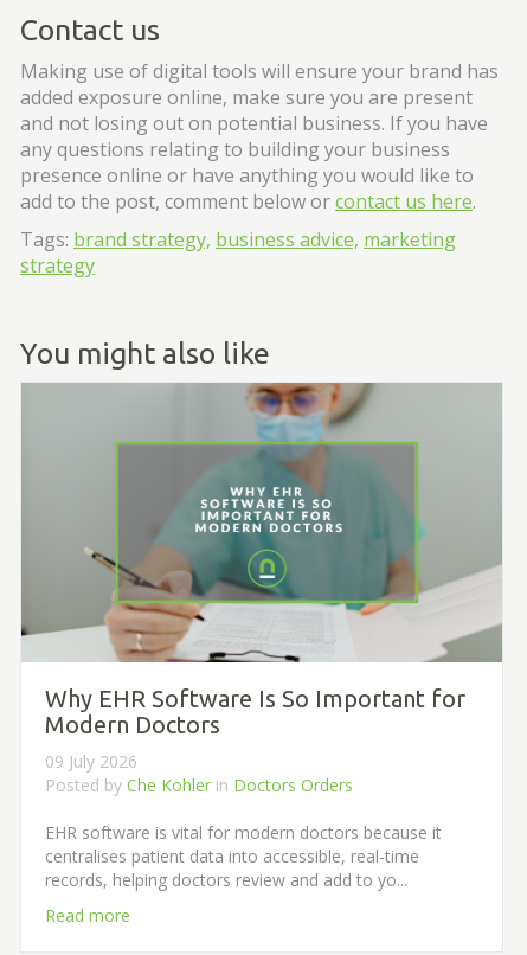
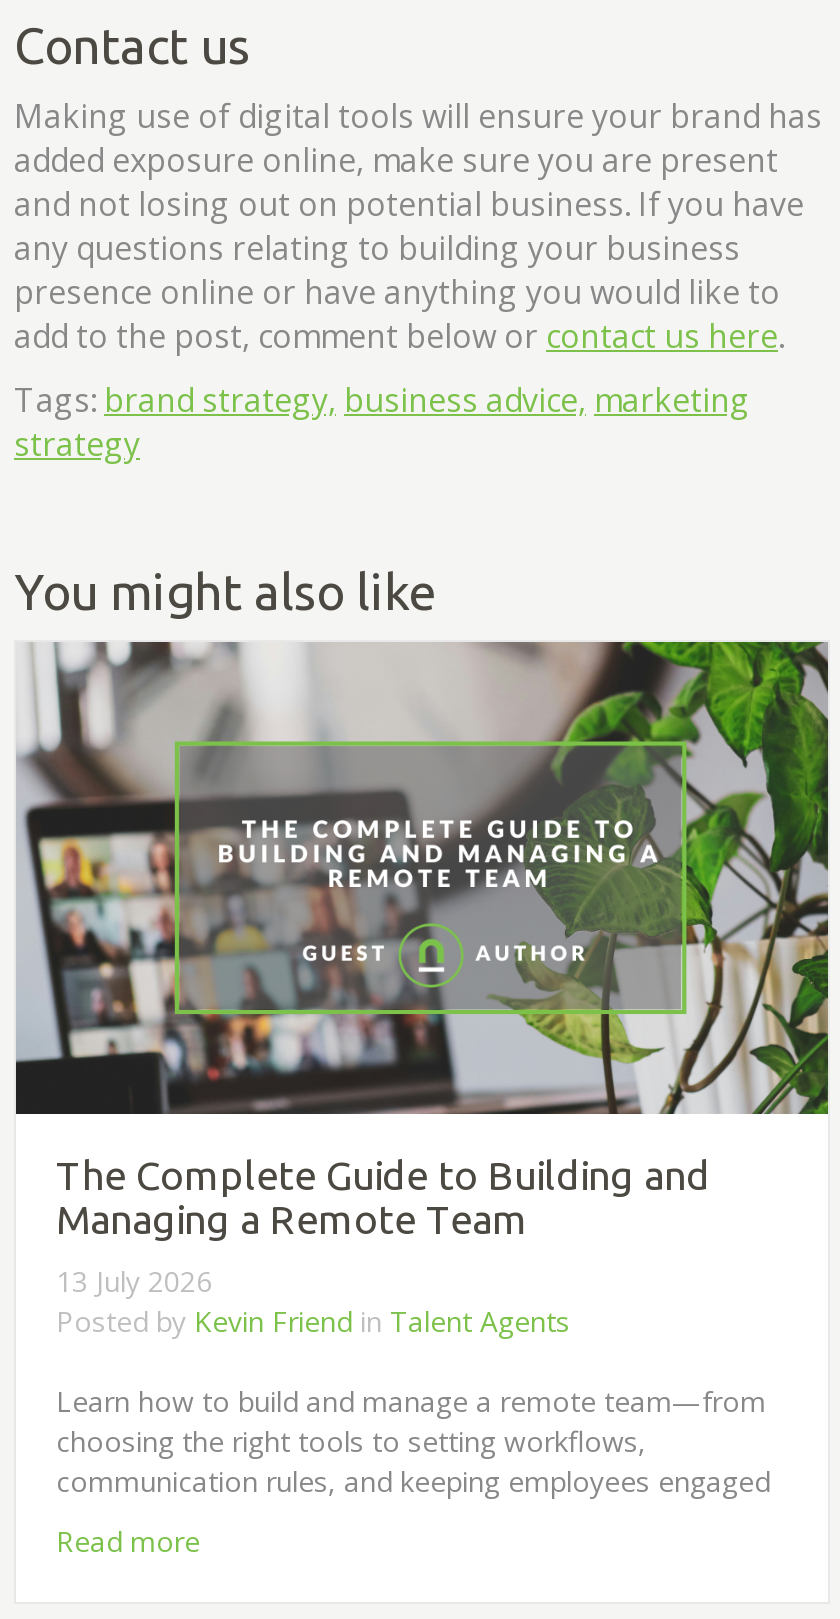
- [image]
- Why EHR Software Is So Important for
- Modern Doctors
- 09 July 2026
- Posted by Che Kohler in Doctors Orders
+ [image]
+ The Complete Guide to Building and
+ Managing a Remote Team
+ 13 July 2026
+ Posted by Kevin Friend in Talent Agents

- EHR software is vital for modern doctors because it
- centralises patient data into accessible, real-time
- records, helping doctors review and add to yo...
+ Learn how to build and manage a remote team—from
+ choosing the right tools to setting workflows,
+ communication rules, and keeping employees engaged
